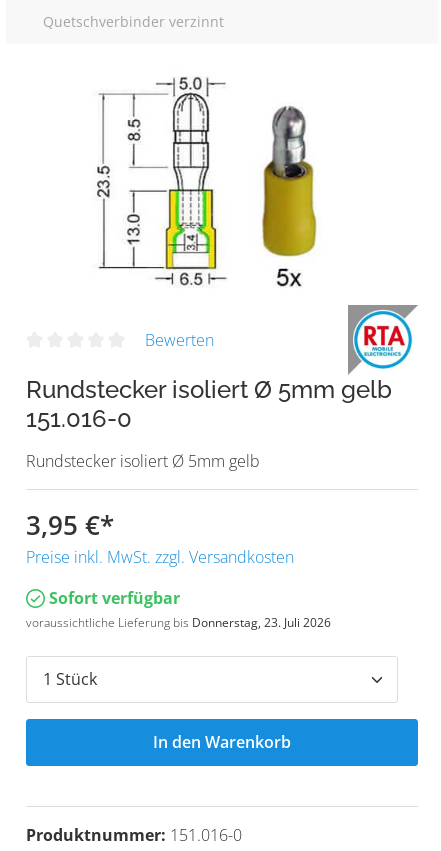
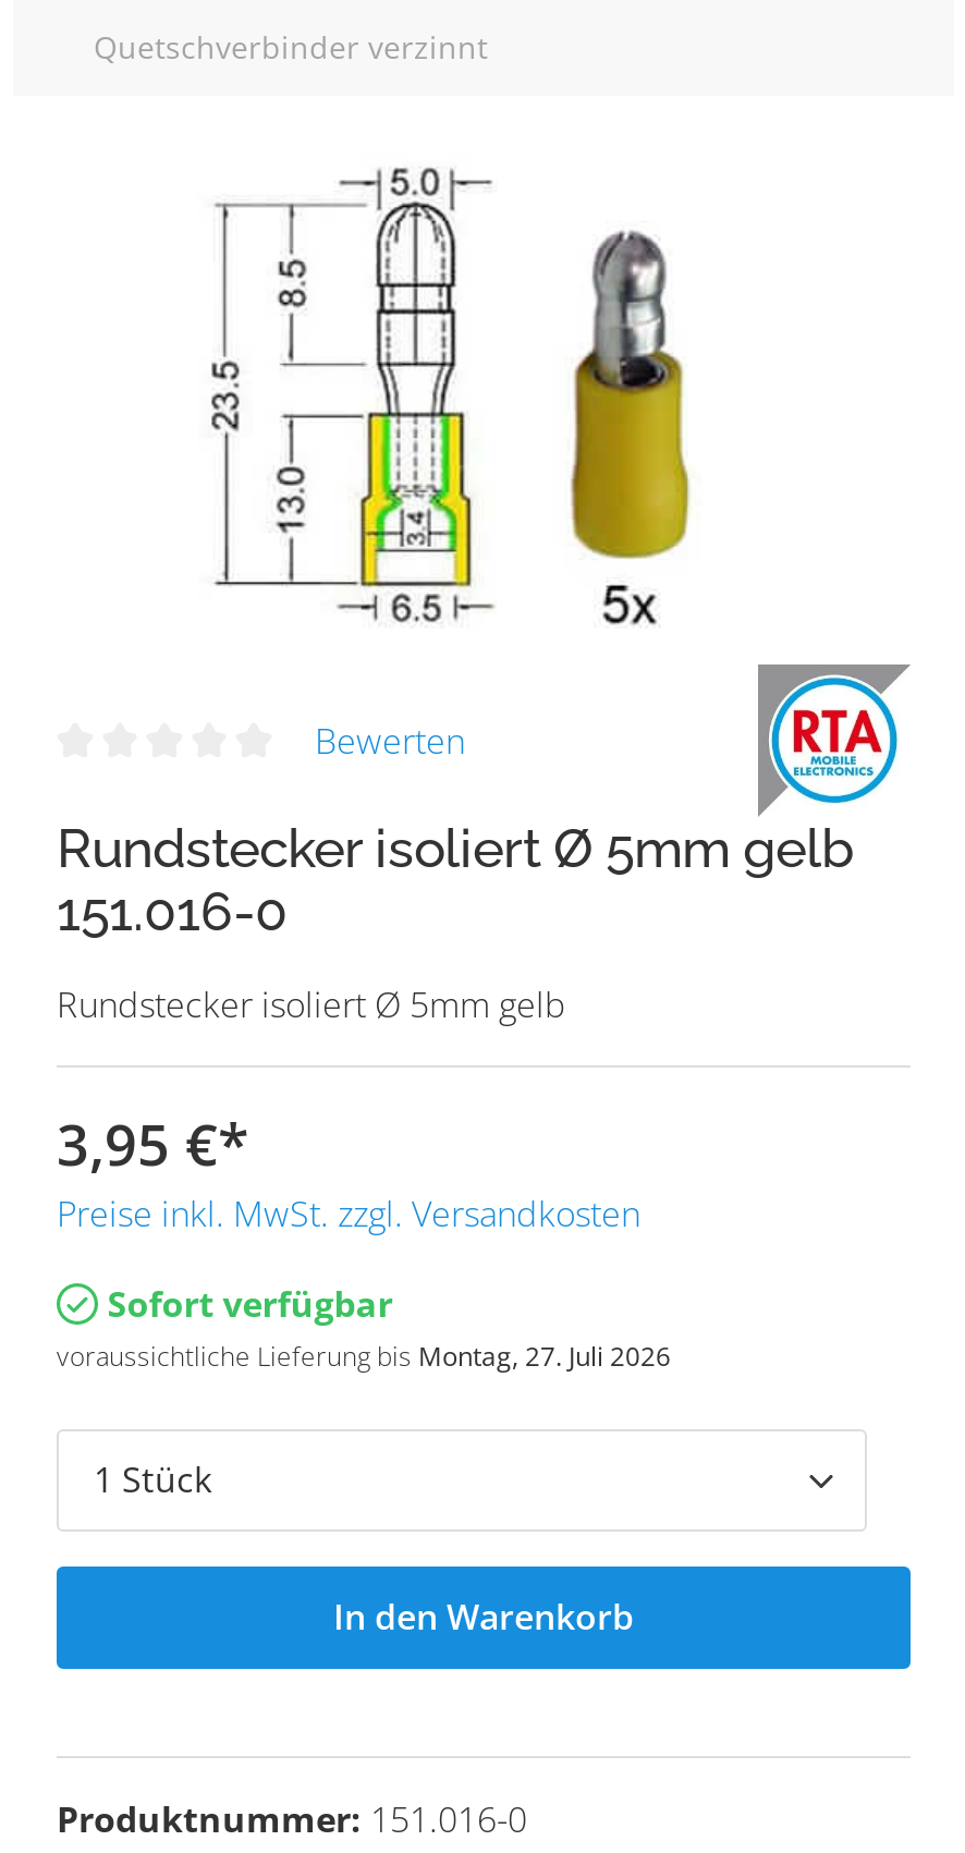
- voraussichtliche Lieferung bis Donnerstag, 23. Juli 2026
+ voraussichtliche Lieferung bis Montag, 27. Juli 2026
